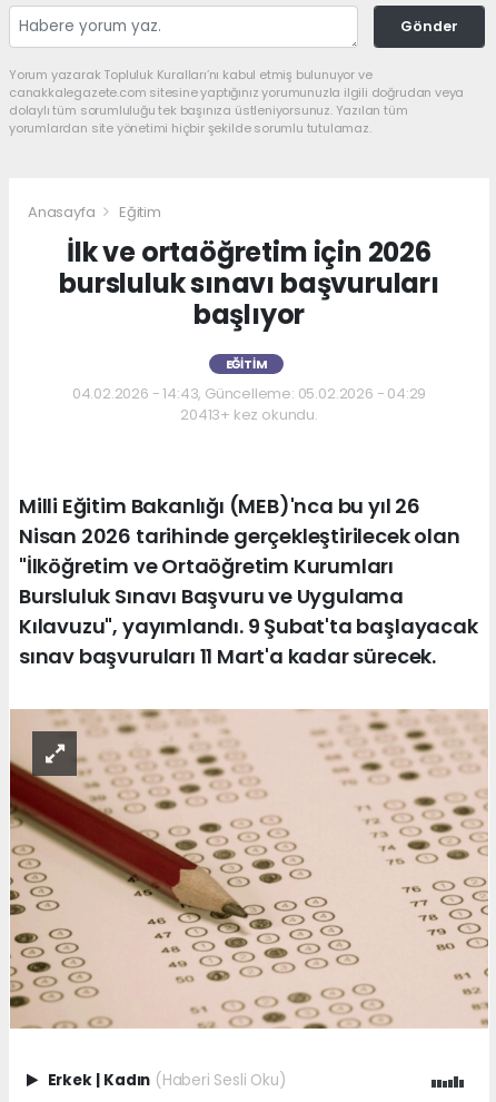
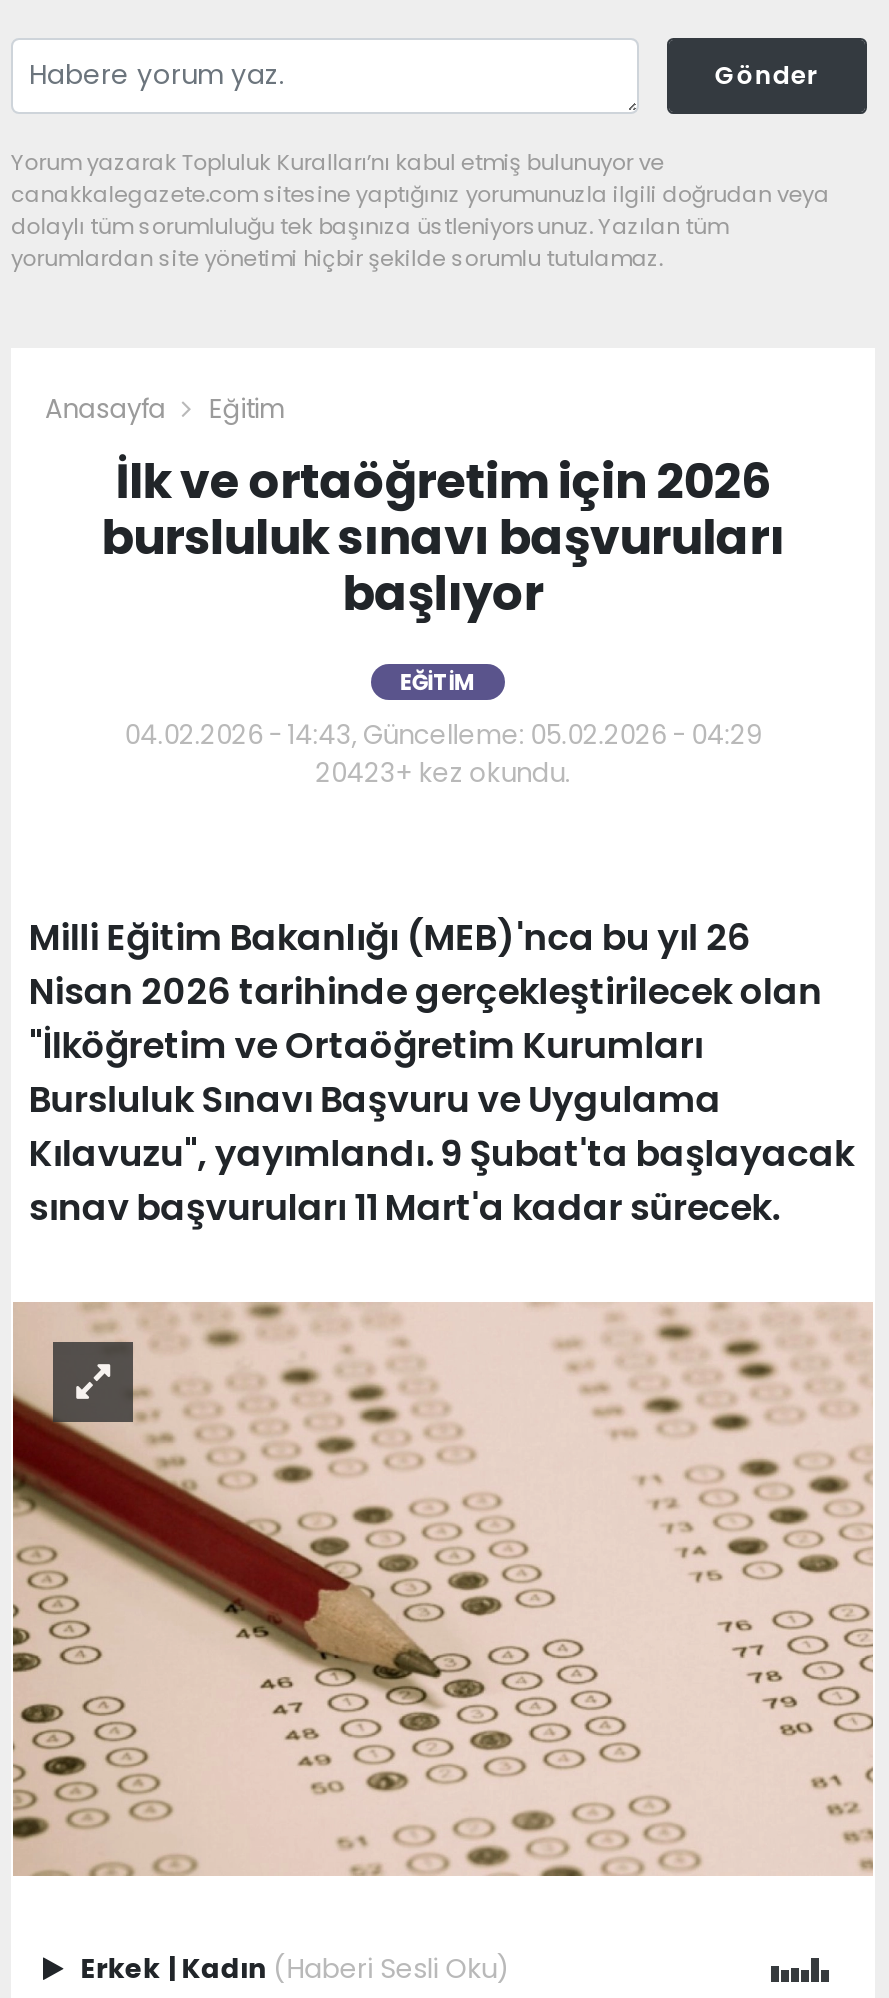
- 20413+ kez okundu.
+ 20423+ kez okundu.
